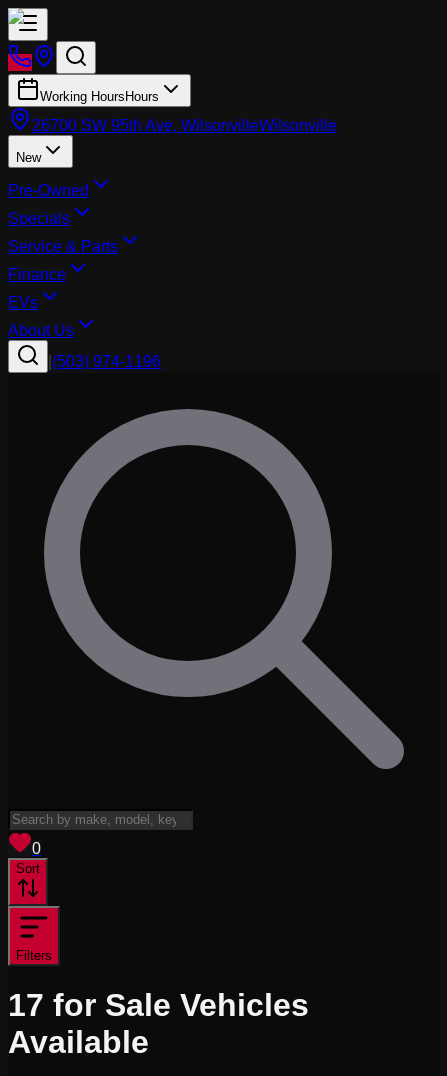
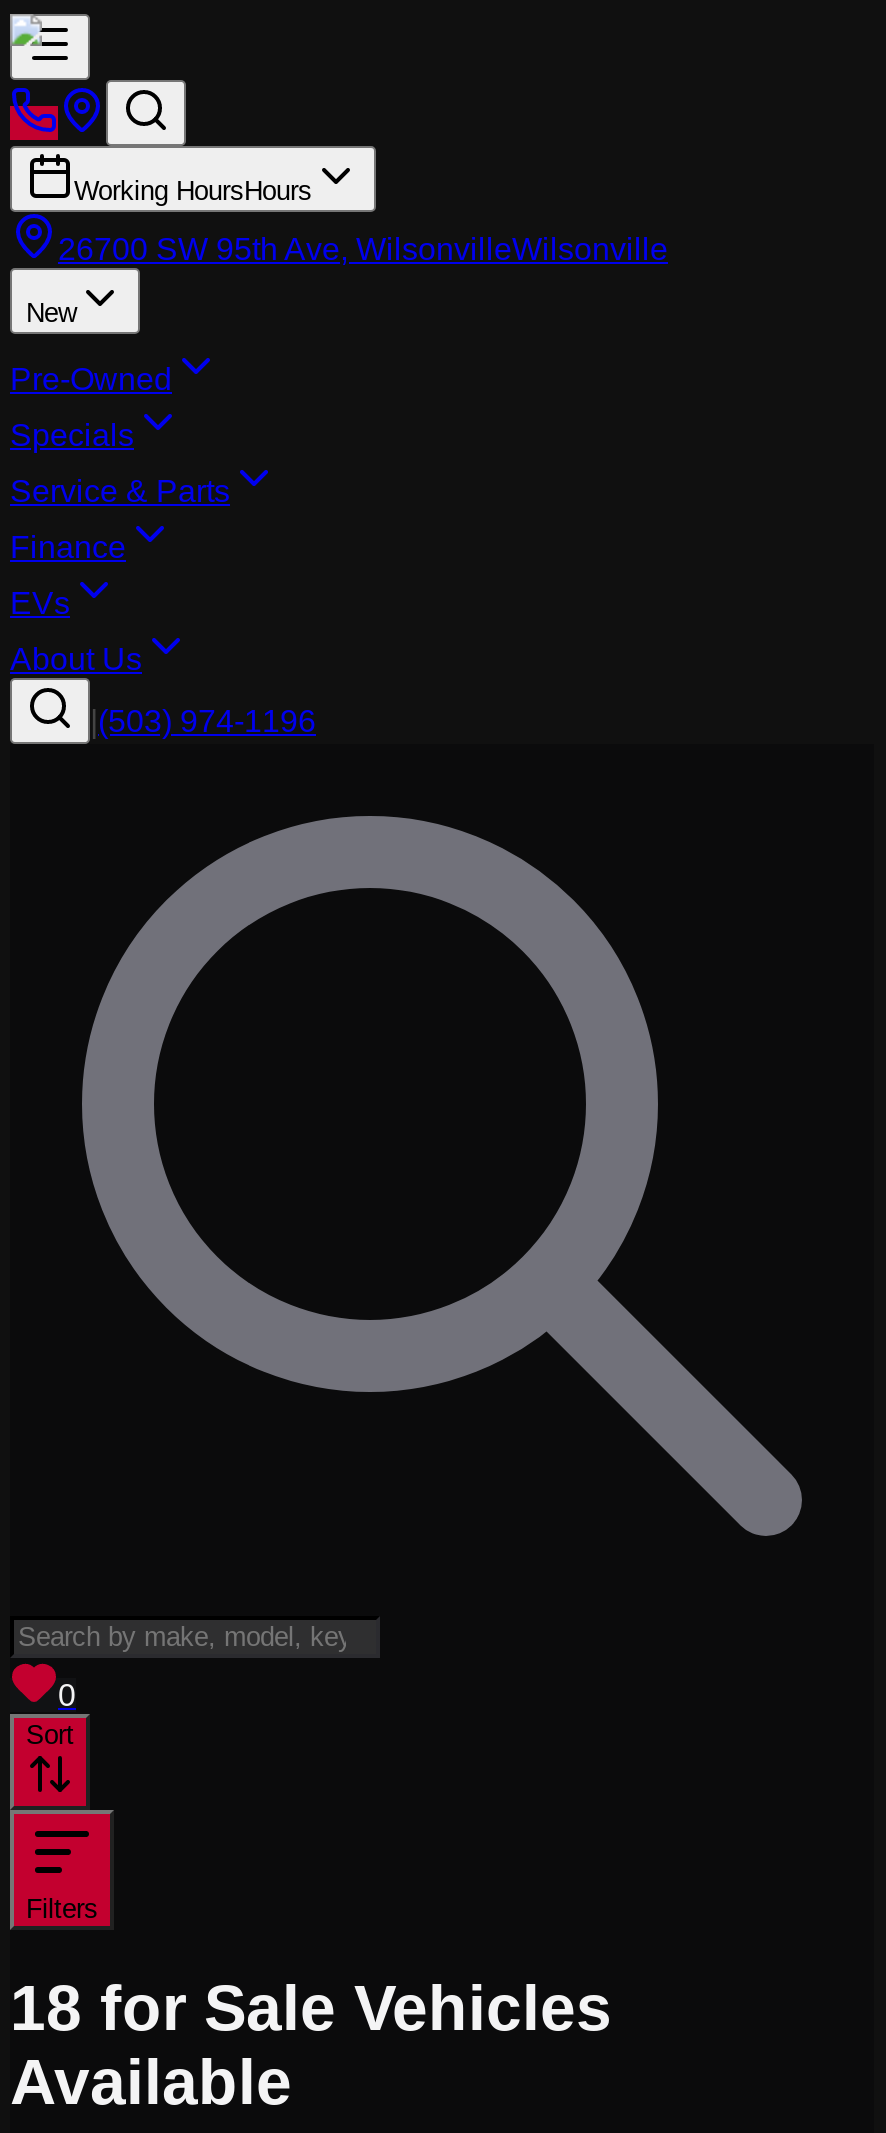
- 17 for Sale Vehicles
+ 18 for Sale Vehicles
